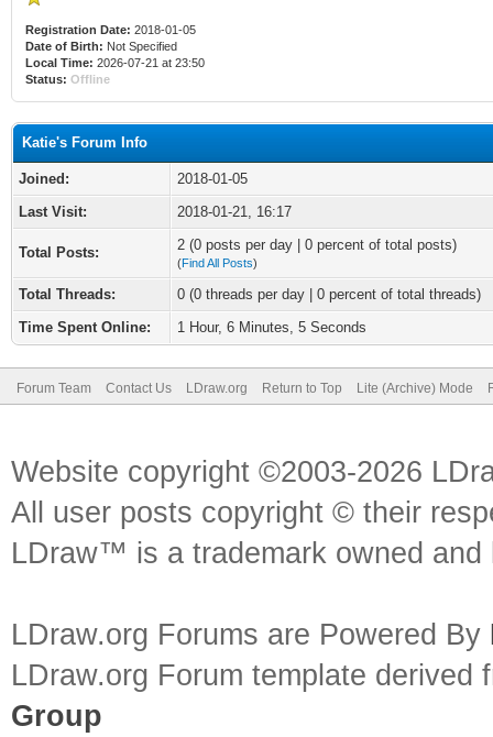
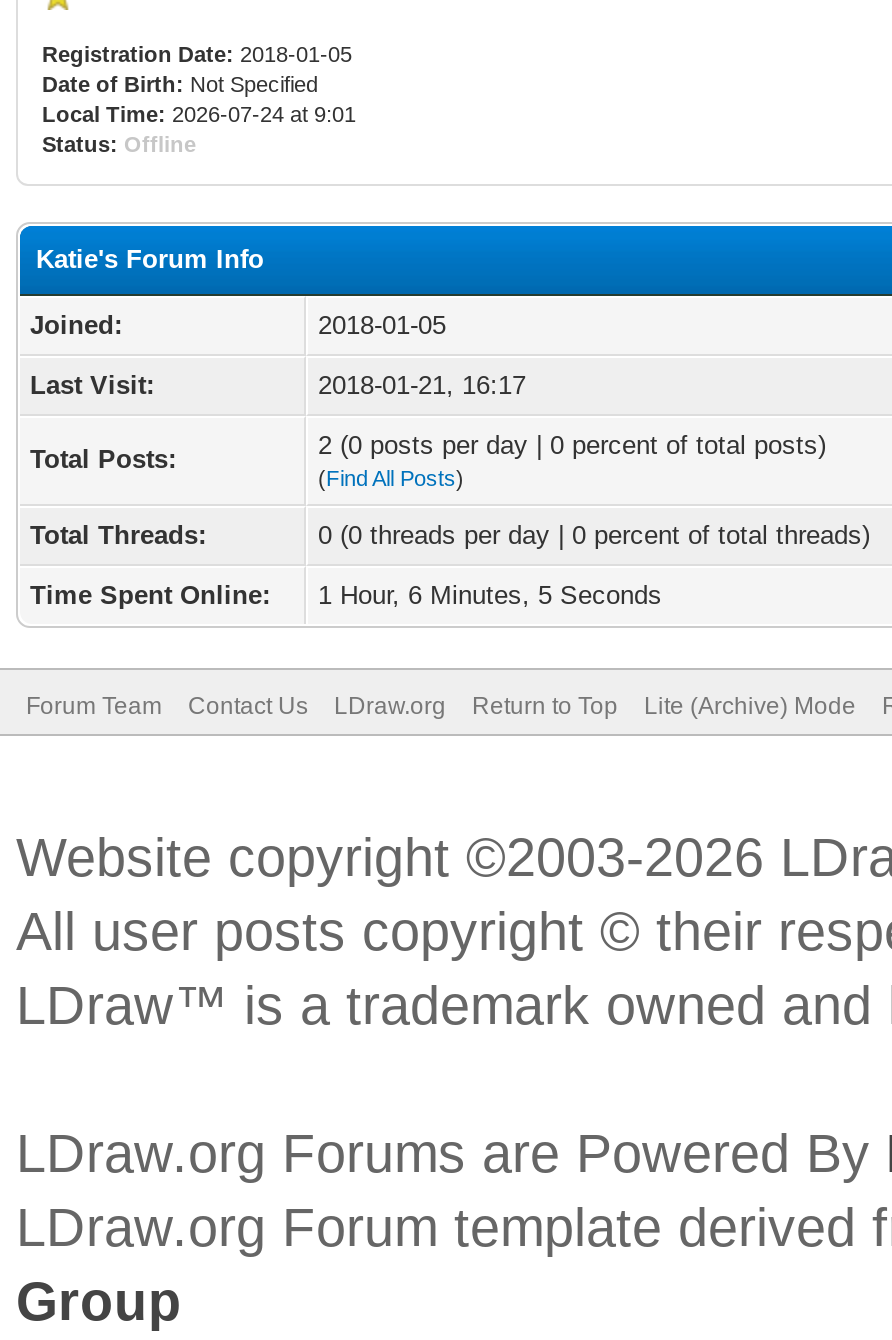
- Local Time: 2026-07-21 at 23:50
+ Local Time: 2026-07-24 at 9:01
